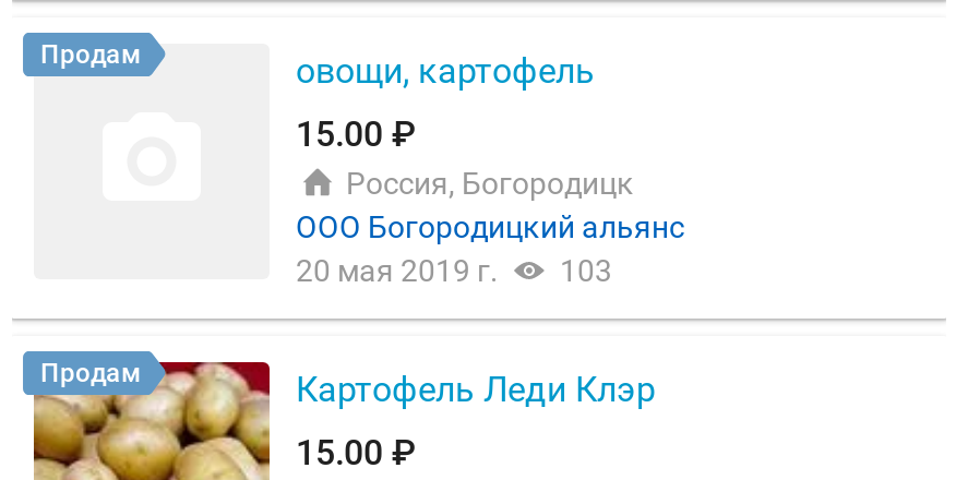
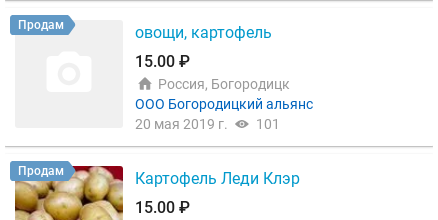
- 20 мая 2019 г. 103
+ 20 мая 2019 г. 101
